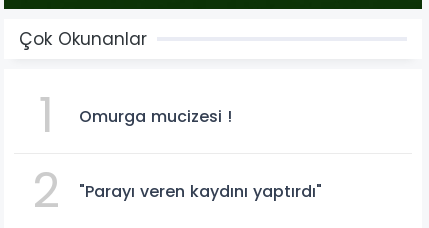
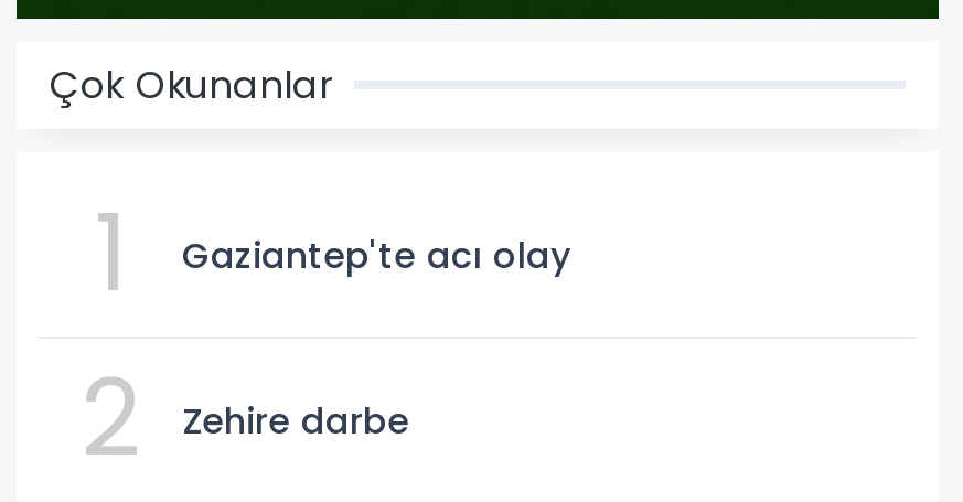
- Omurga mucizesi !
+ Gaziantep'te acı olay

- "Parayı veren kaydını yaptırdı"
+ Zehire darbe
